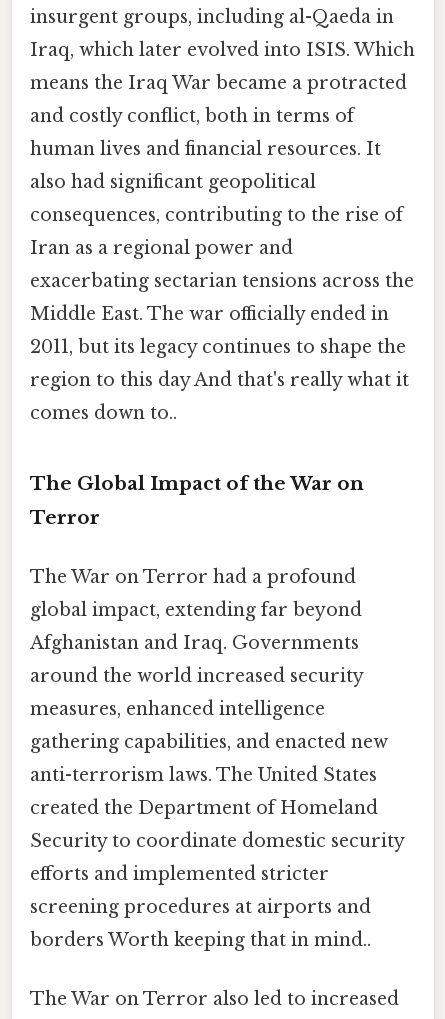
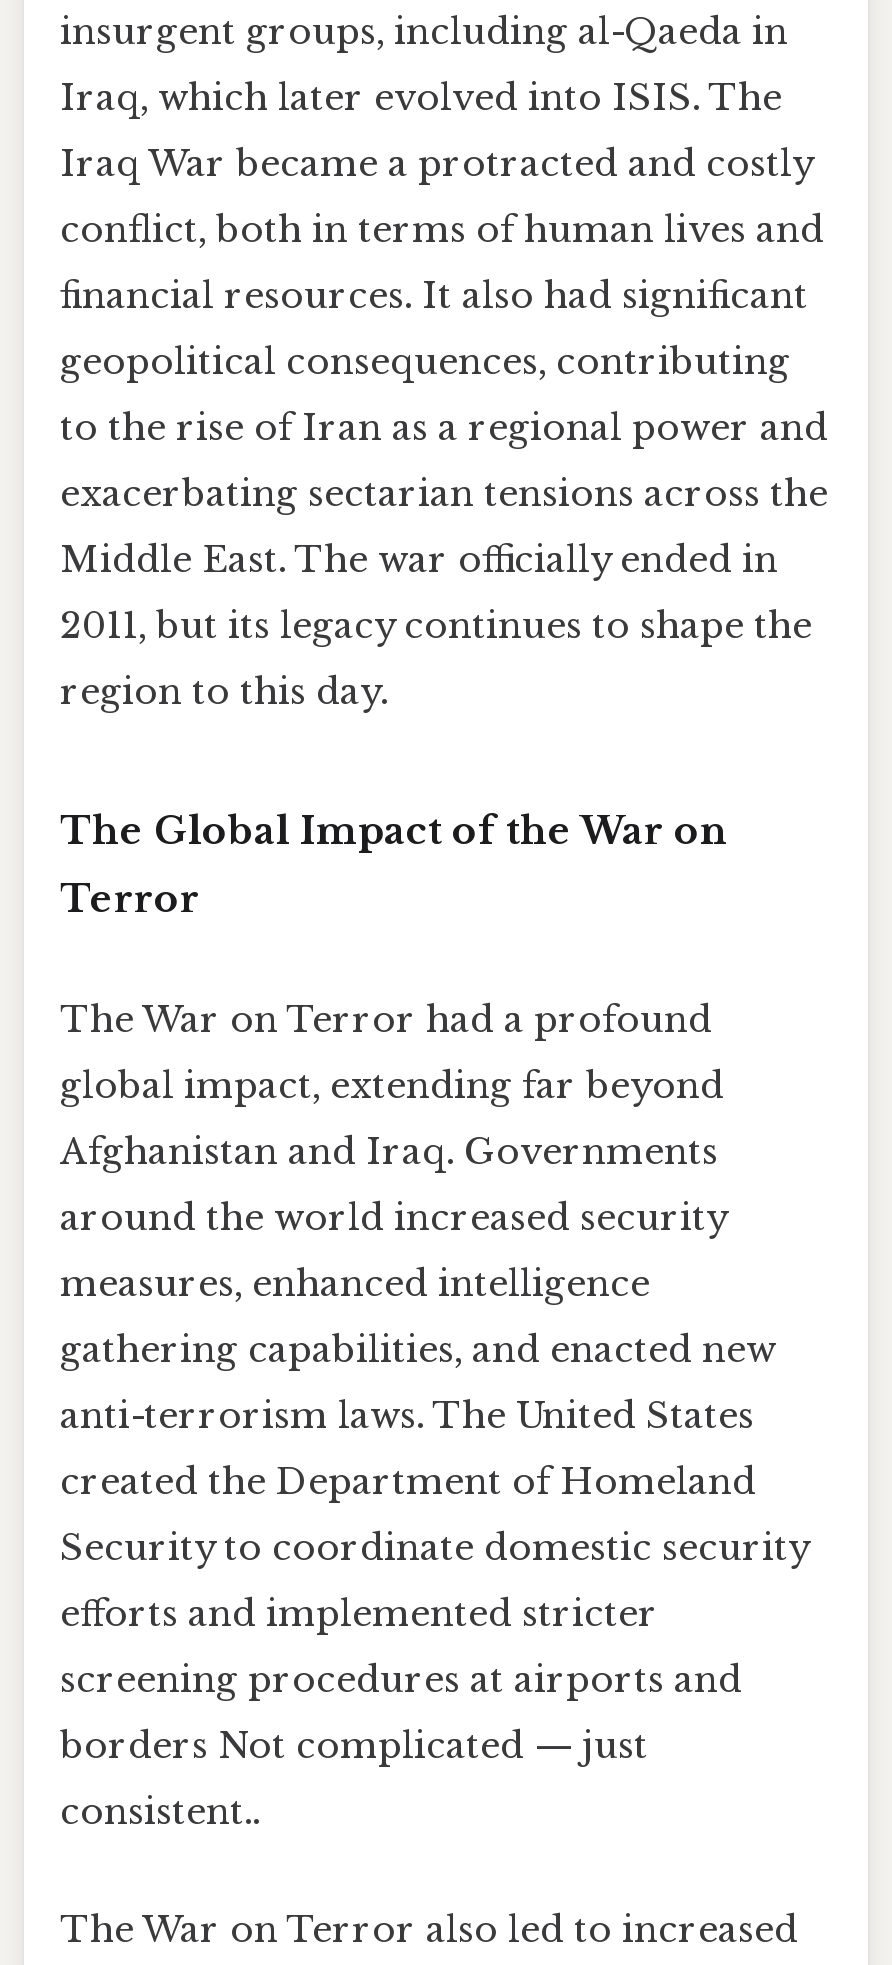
- Iraq, which later evolved into ISIS. Which
- means the Iraq War became a protracted
- and costly conflict, both in terms of
- human lives and financial resources. It
- also had significant geopolitical
- consequences, contributing to the rise of
- Iran as a regional power and
+ Iraq, which later evolved into ISIS. The
+ Iraq War became a protracted and costly
+ conflict, both in terms of human lives and
+ financial resources. It also had significant
+ geopolitical consequences, contributing
+ to the rise of Iran as a regional power and

- region to this day And that's really what it
- comes down to..
+ region to this day.

moved up: The Global Impact of the War on | Terror | The War on Terror had a profound | ... | efforts and implemented stricter | screening procedures at airports and

- borders Worth keeping that in mind..
+ borders Not complicated — just
+ consistent..
